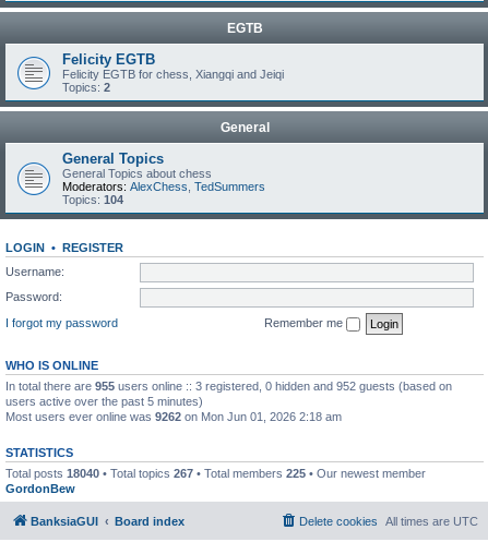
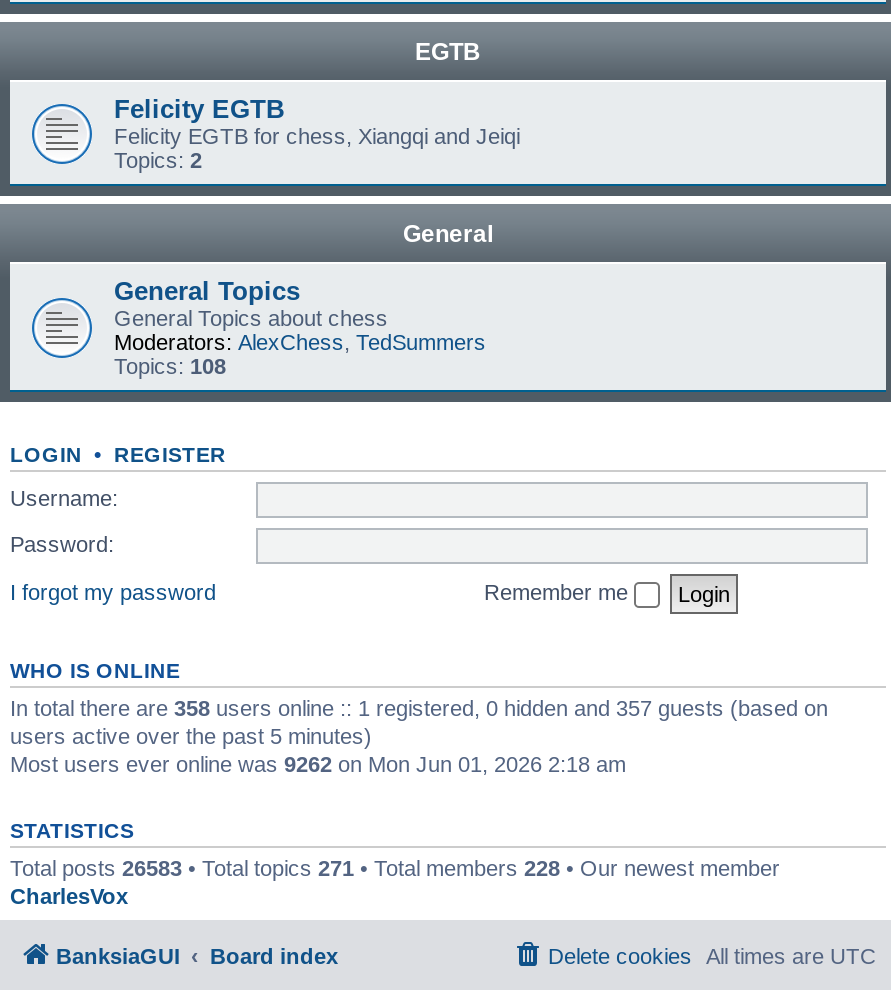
- Topics: 104
+ Topics: 108

- In total there are 955 users online :: 3 registered, 0 hidden and 952 guests (based on
+ In total there are 358 users online :: 1 registered, 0 hidden and 357 guests (based on

- Total posts 18040 • Total topics 267 • Total members 225 • Our newest member
- GordonBew
+ Total posts 26583 • Total topics 271 • Total members 228 • Our newest member
+ CharlesVox
